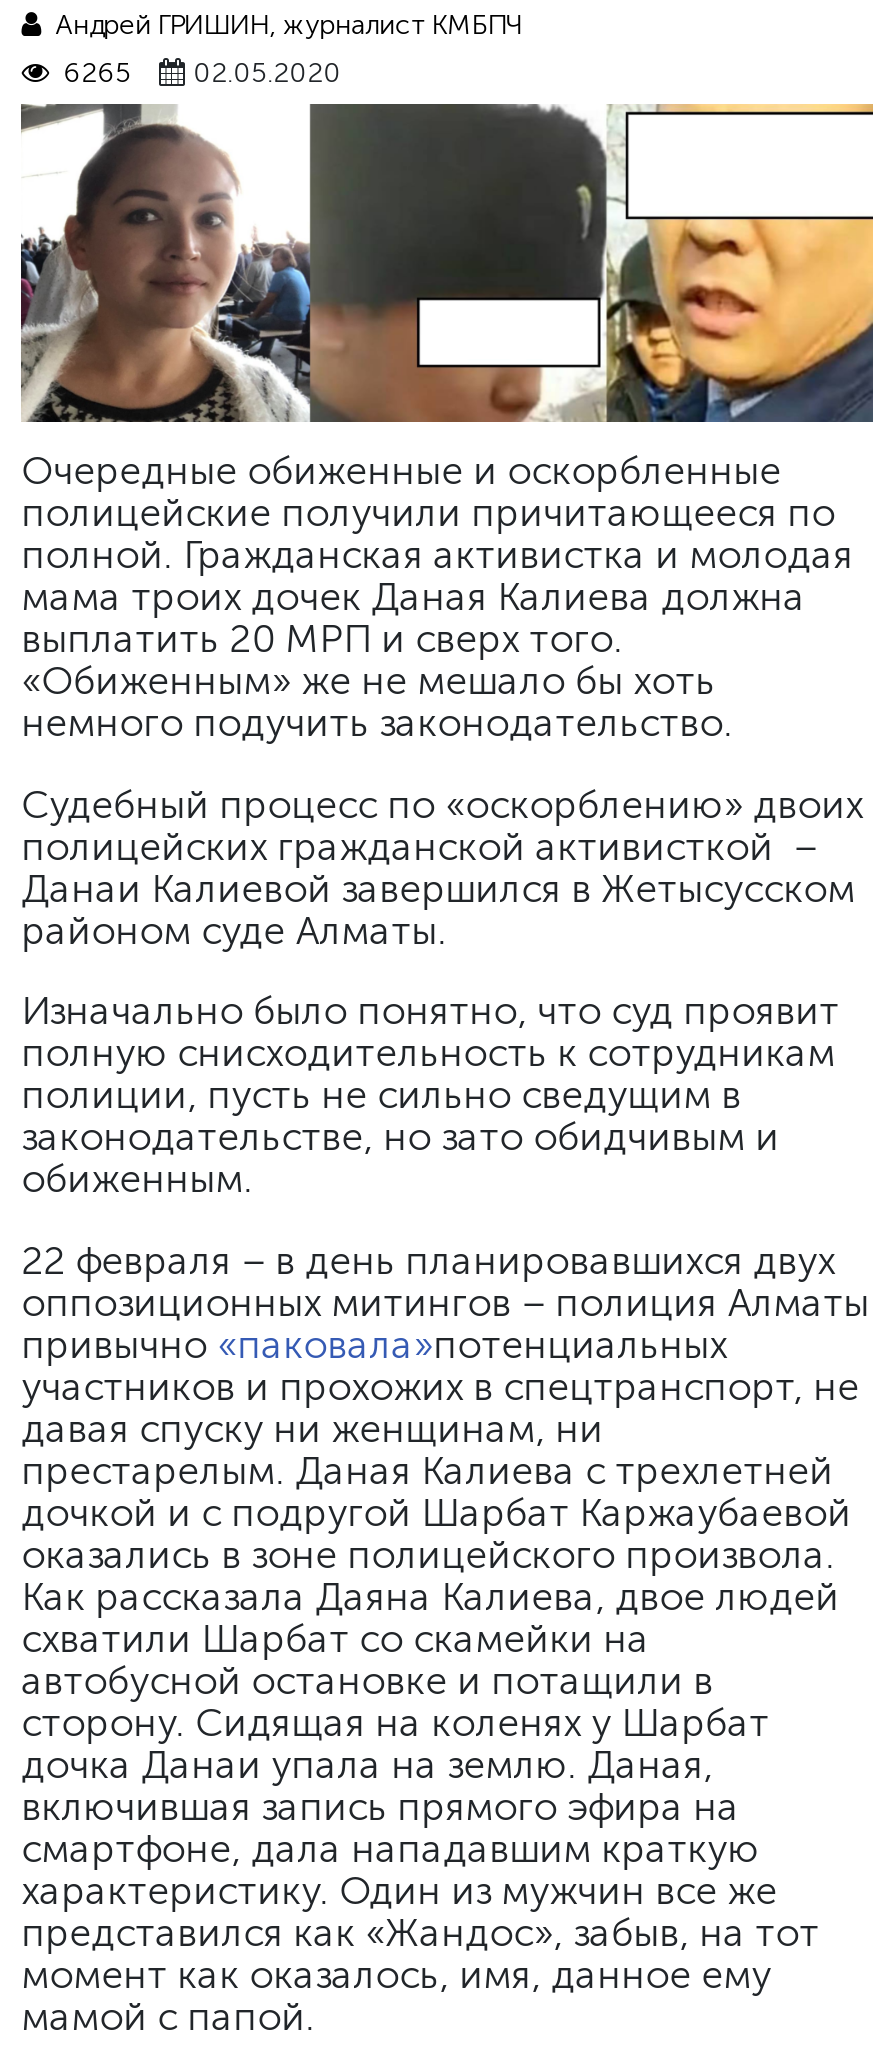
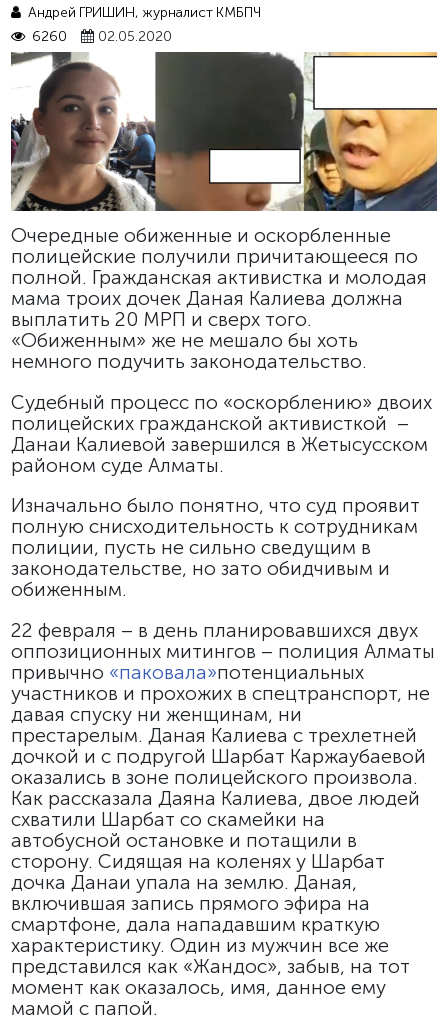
- 6265 02.05.2020
+ 6260 02.05.2020
